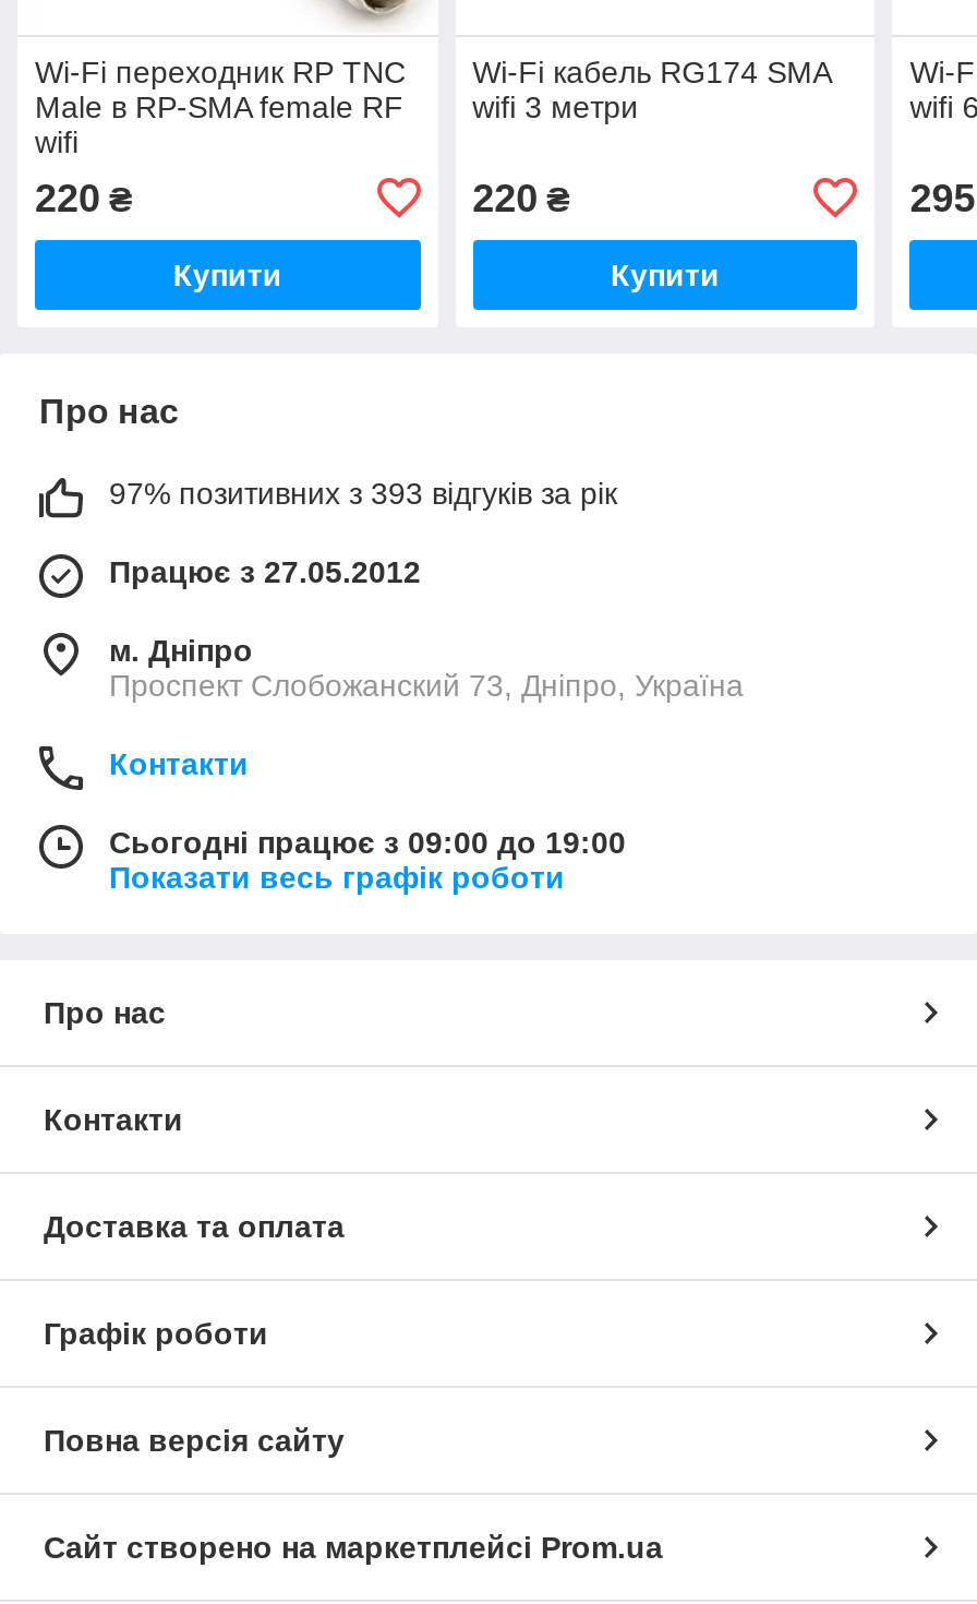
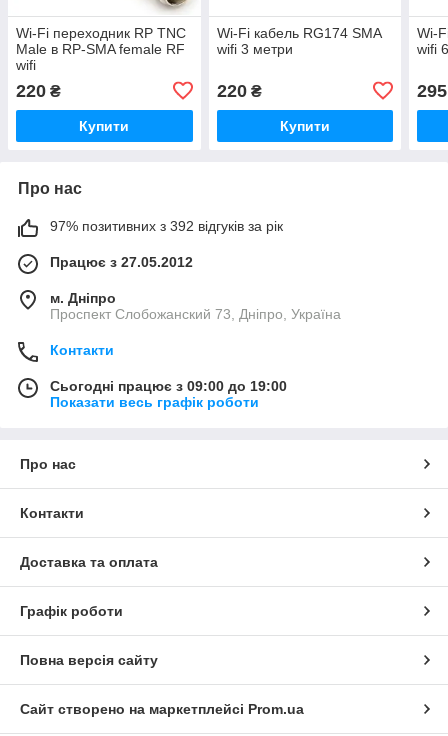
- 97% позитивних з 393 відгуків за рік
+ 97% позитивних з 392 відгуків за рік
